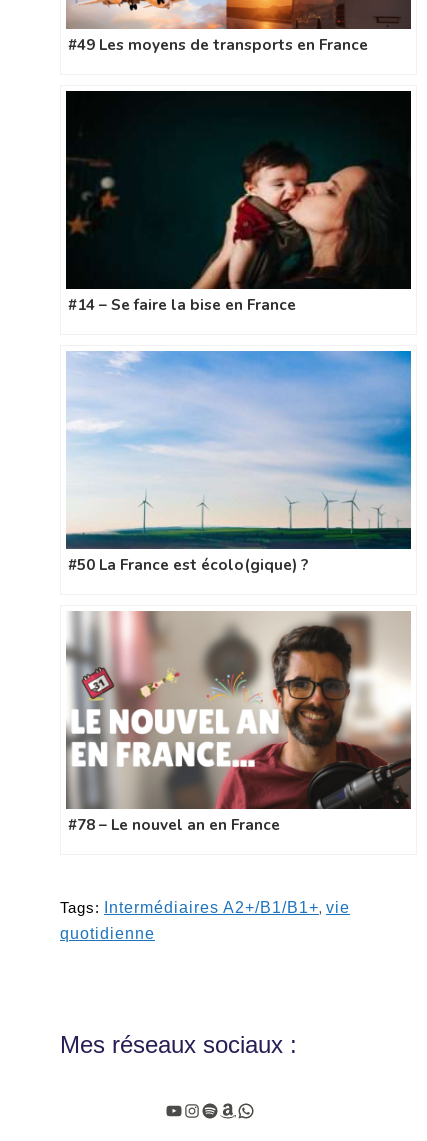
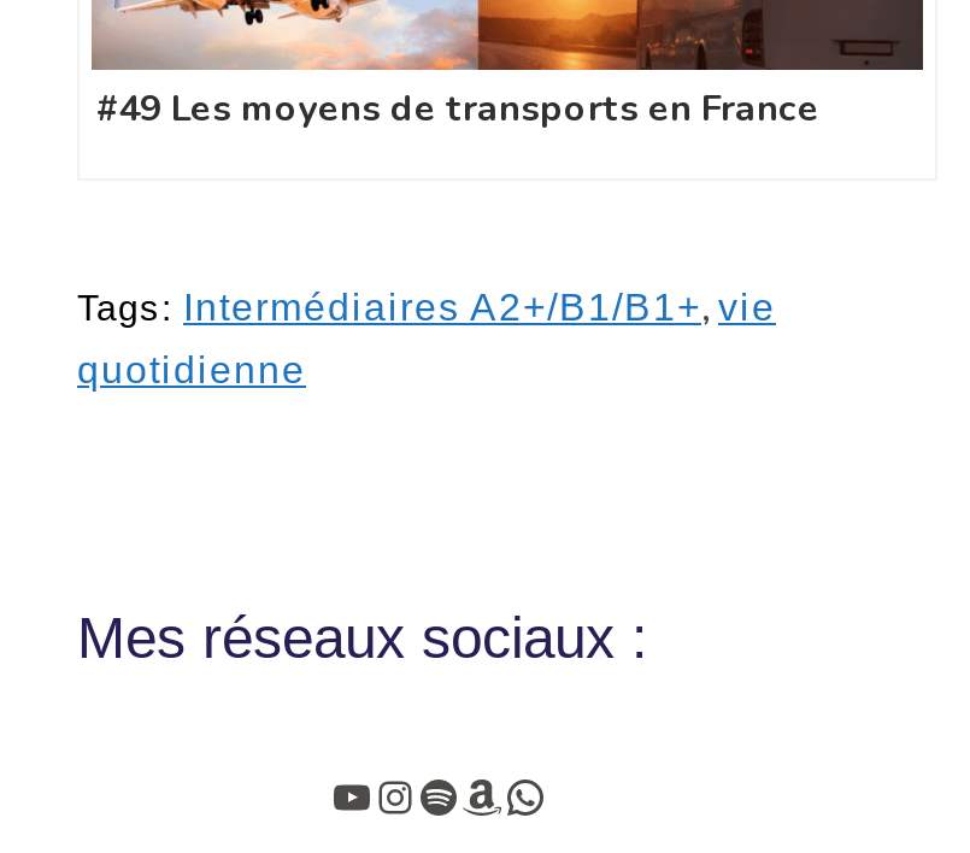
- [image]
- #14 – Se faire la bise en France

- [image]
- #50 La France est écolo(gique) ?

- [image]
- #78 – Le nouvel an en France
